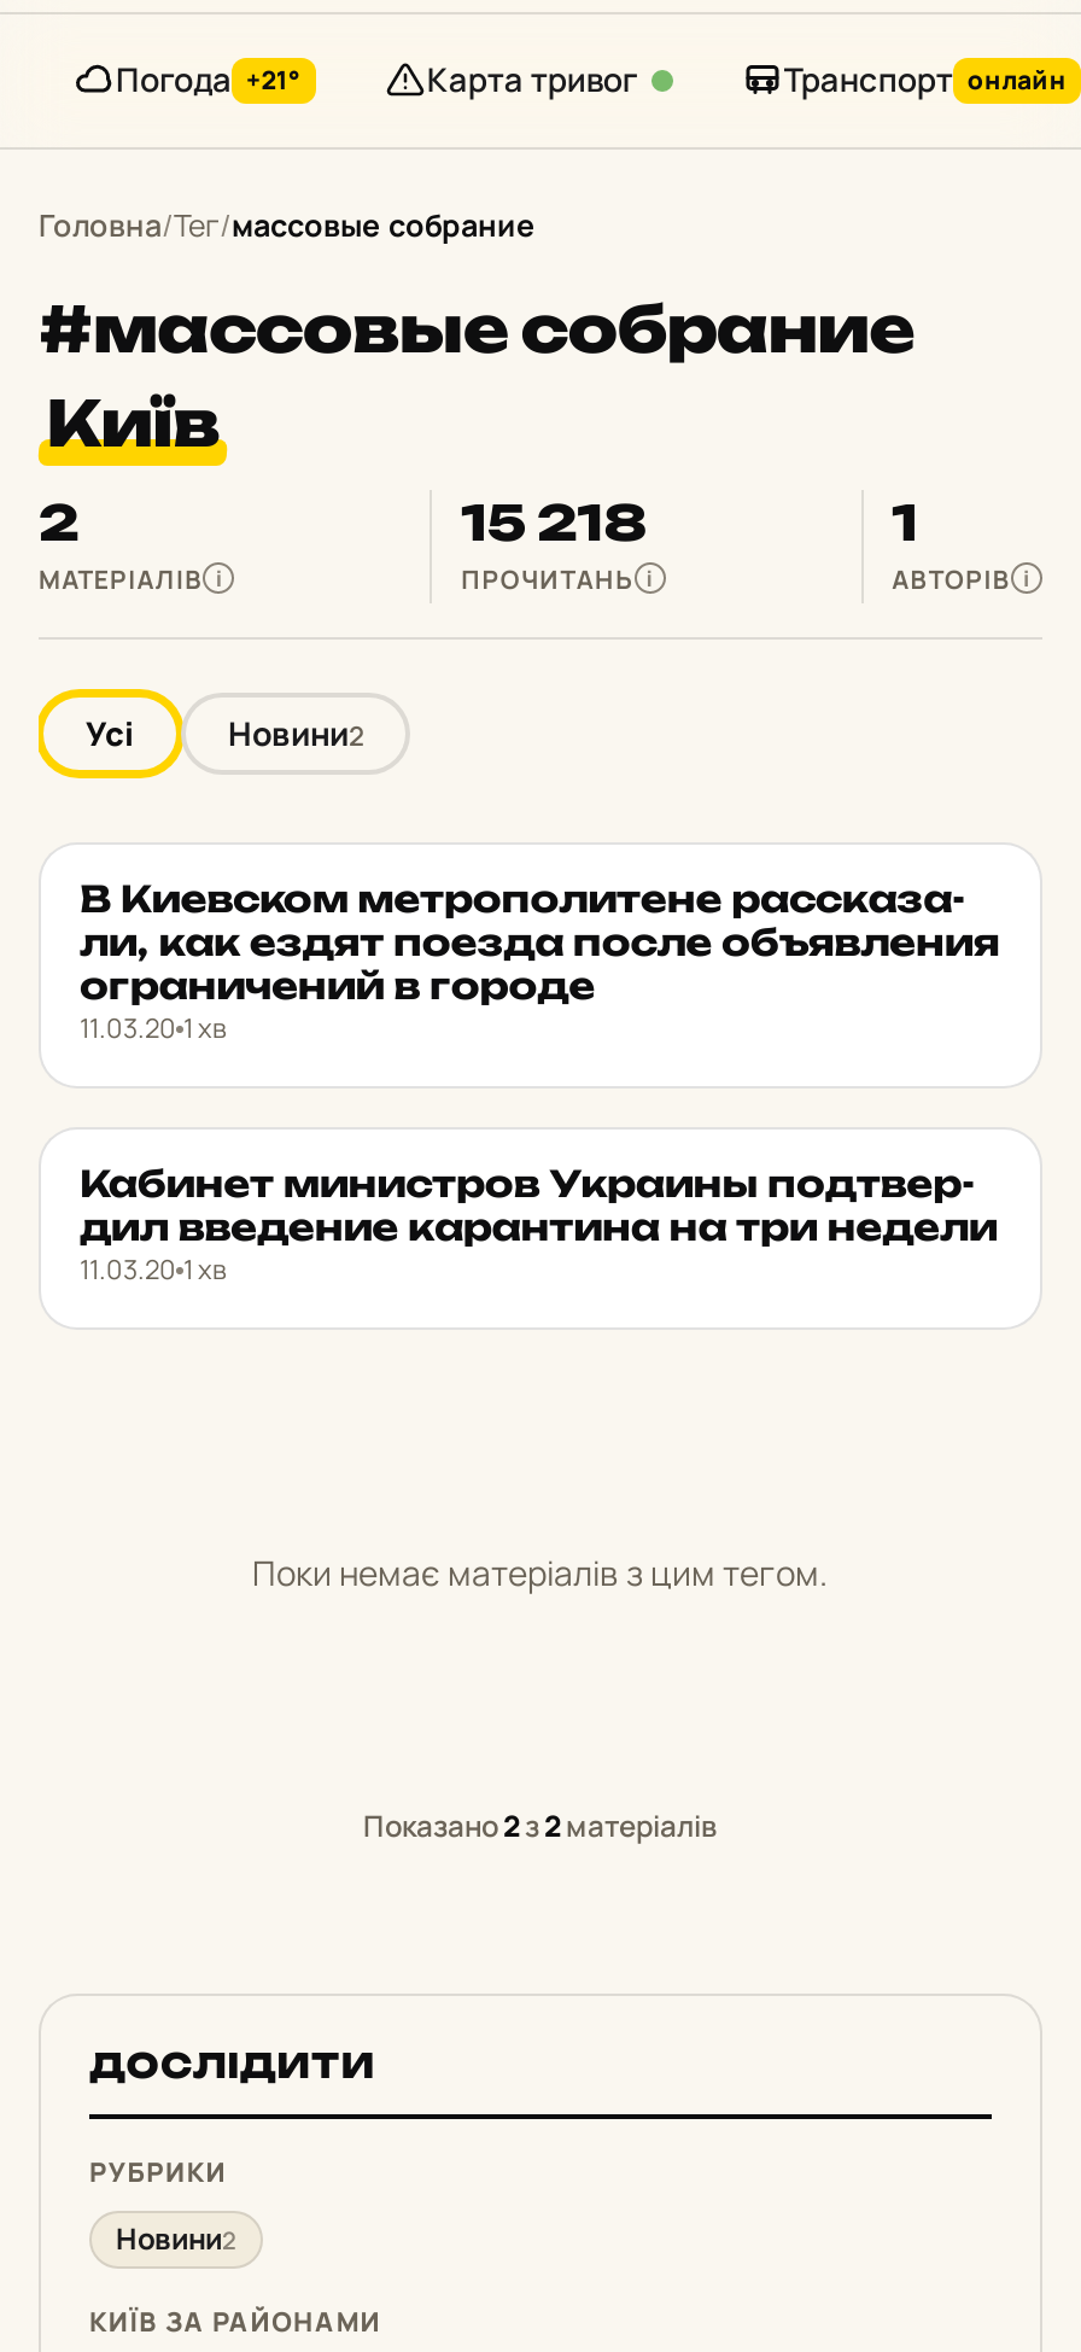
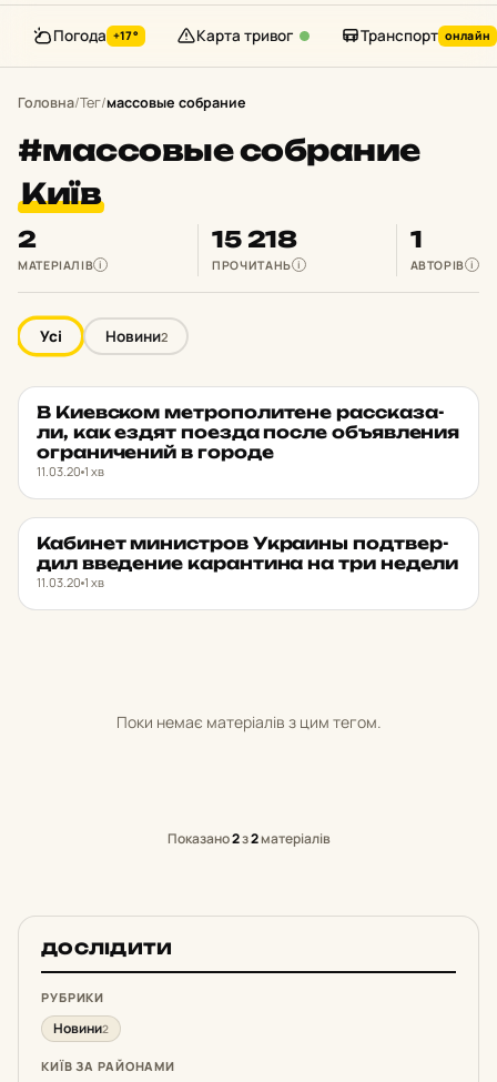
- Погода +21°
+ Погода +17°
